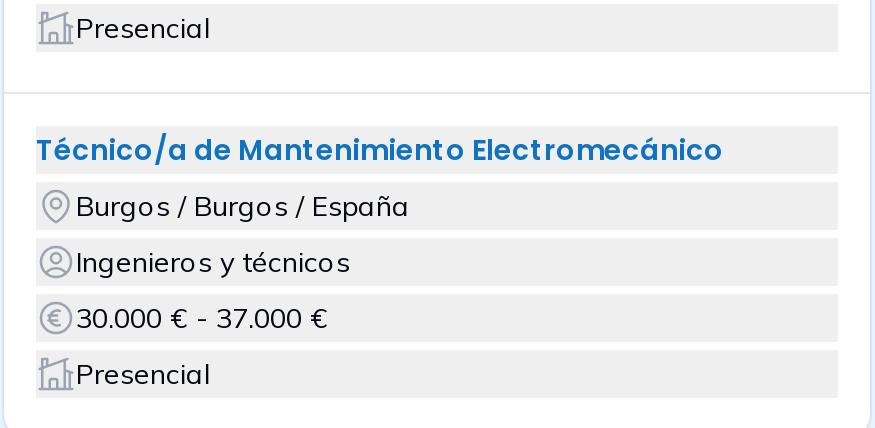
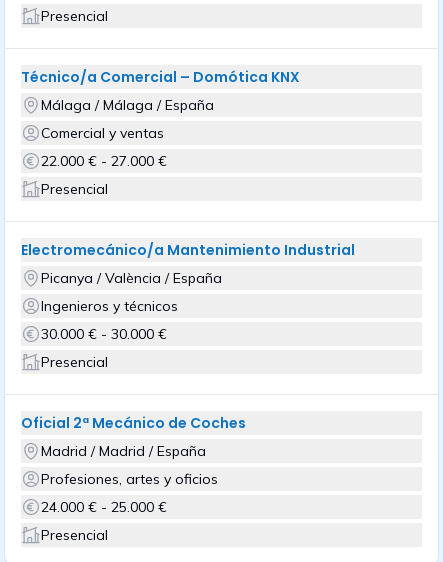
- Técnico/a de Mantenimiento Electromecánico
- Burgos / Burgos / España
+ Técnico/a Comercial – Domótica KNX
+ Málaga / Málaga / España
+ Comercial y ventas
+ 22.000 € - 27.000 €
+ Presencial
+ Electromecánico/a Mantenimiento Industrial
+ Picanya / València / España

- 30.000 € - 37.000 €
+ 30.000 € - 30.000 €
+ Presencial
+ Oficial 2ª Mecánico de Coches
+ Madrid / Madrid / España
+ Profesiones, artes y oficios
+ 24.000 € - 25.000 €
